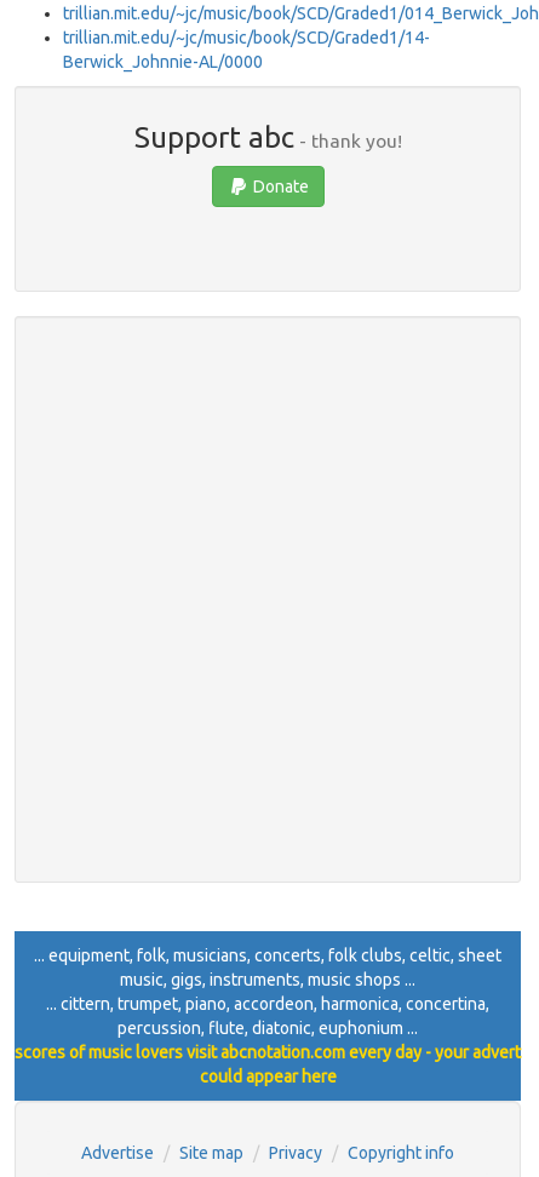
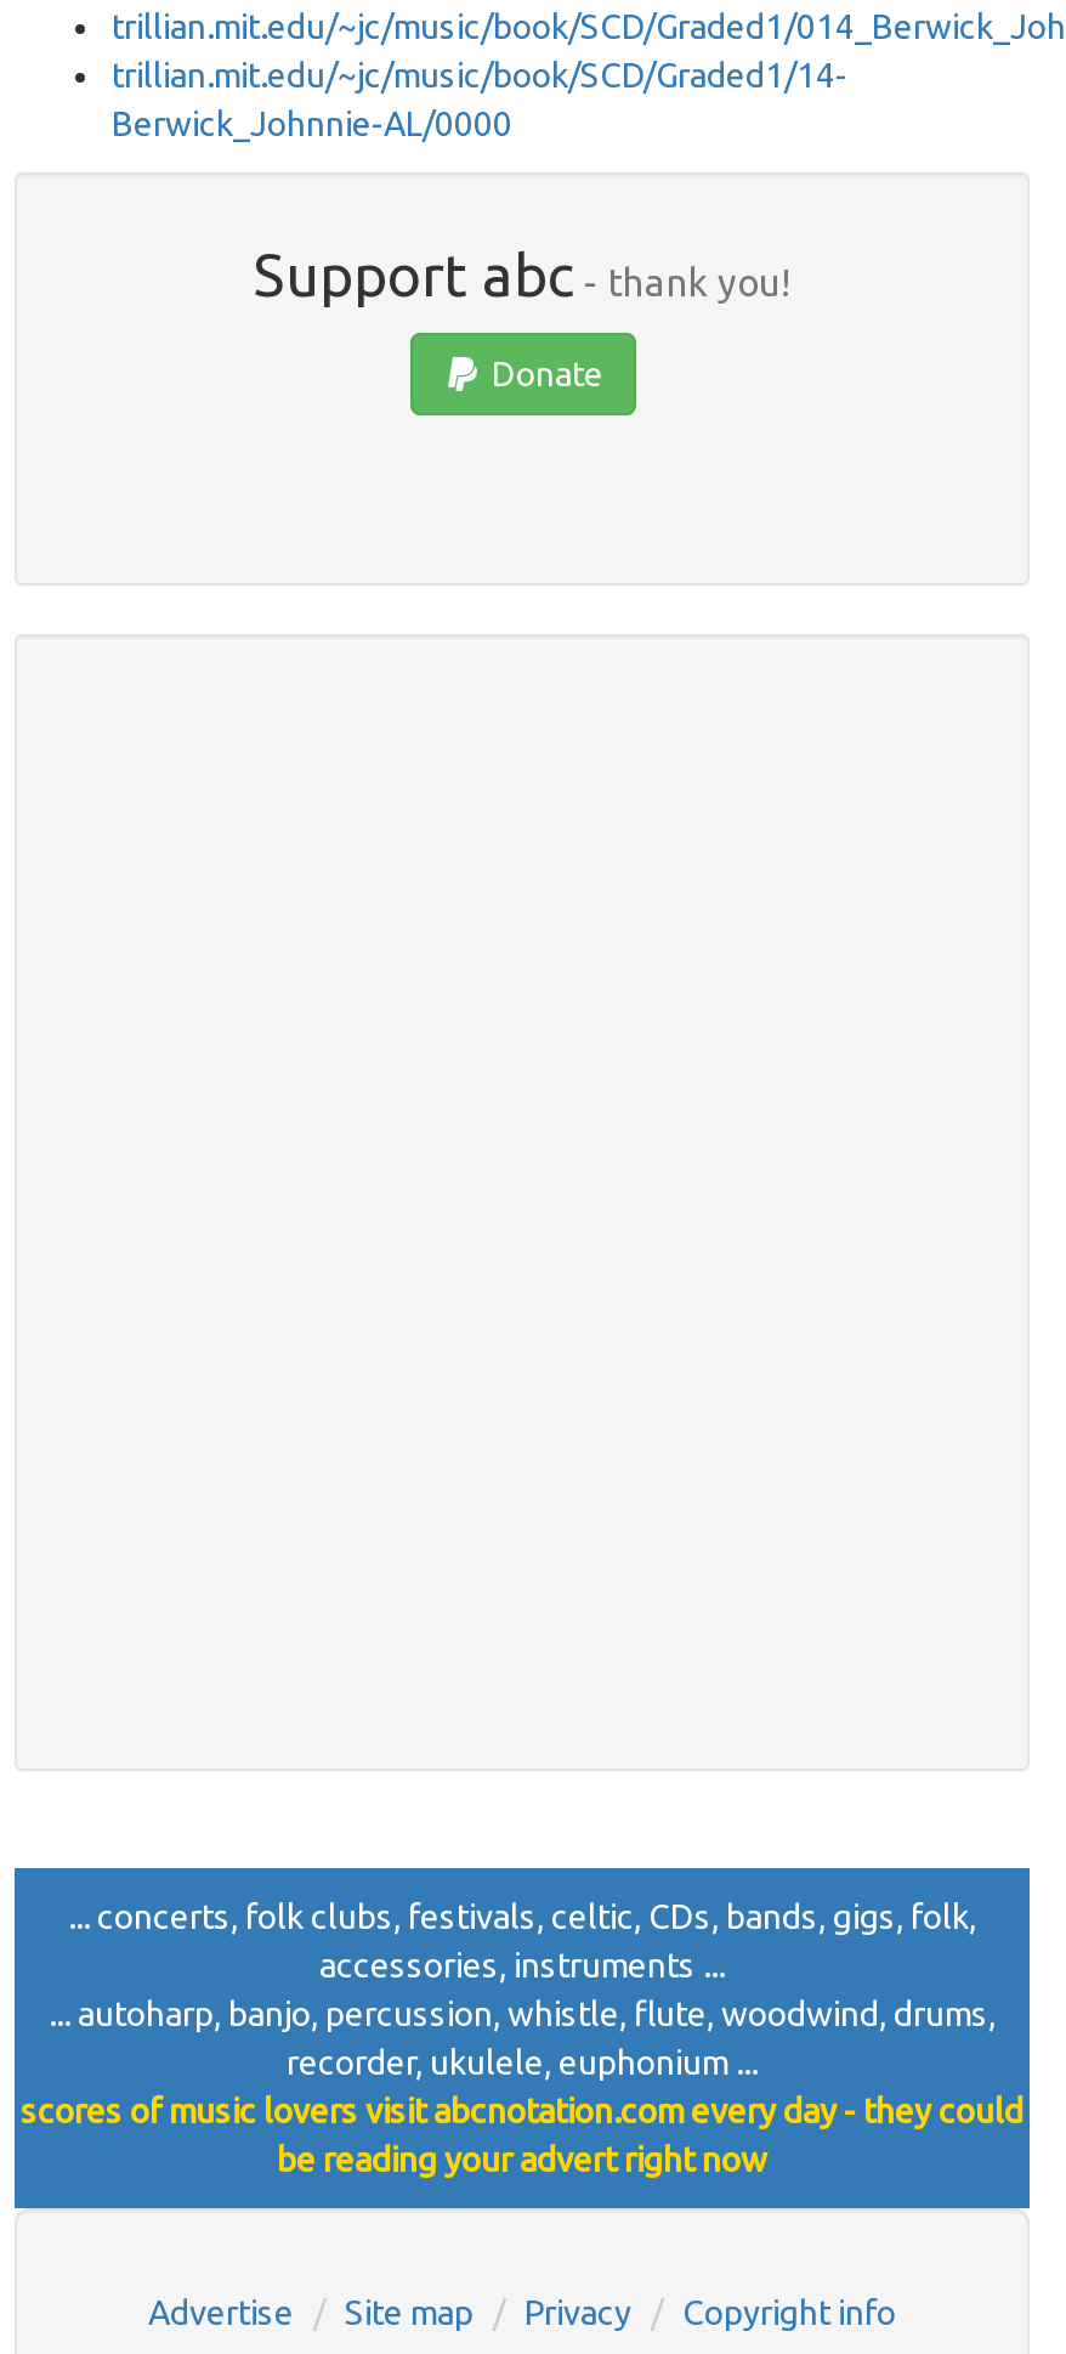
- ... equipment, folk, musicians, concerts, folk clubs, celtic, sheet
- music, gigs, instruments, music shops ...
- ... cittern, trumpet, piano, accordeon, harmonica, concertina,
- percussion, flute, diatonic, euphonium ...
- scores of music lovers visit abcnotation.com every day - your advert
- could appear here
+ ... concerts, folk clubs, festivals, celtic, CDs, bands, gigs, folk,
+ accessories, instruments ...
+ ... autoharp, banjo, percussion, whistle, flute, woodwind, drums,
+ recorder, ukulele, euphonium ...
+ scores of music lovers visit abcnotation.com every day - they could
+ be reading your advert right now
